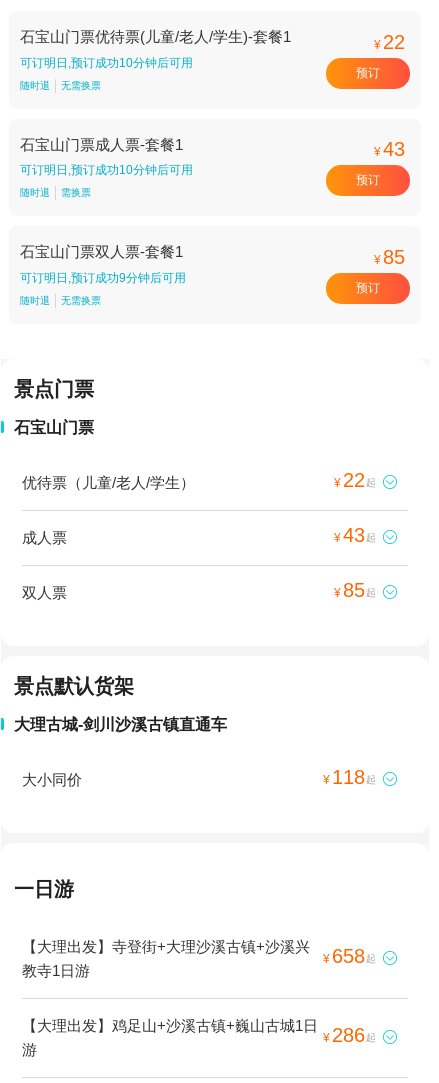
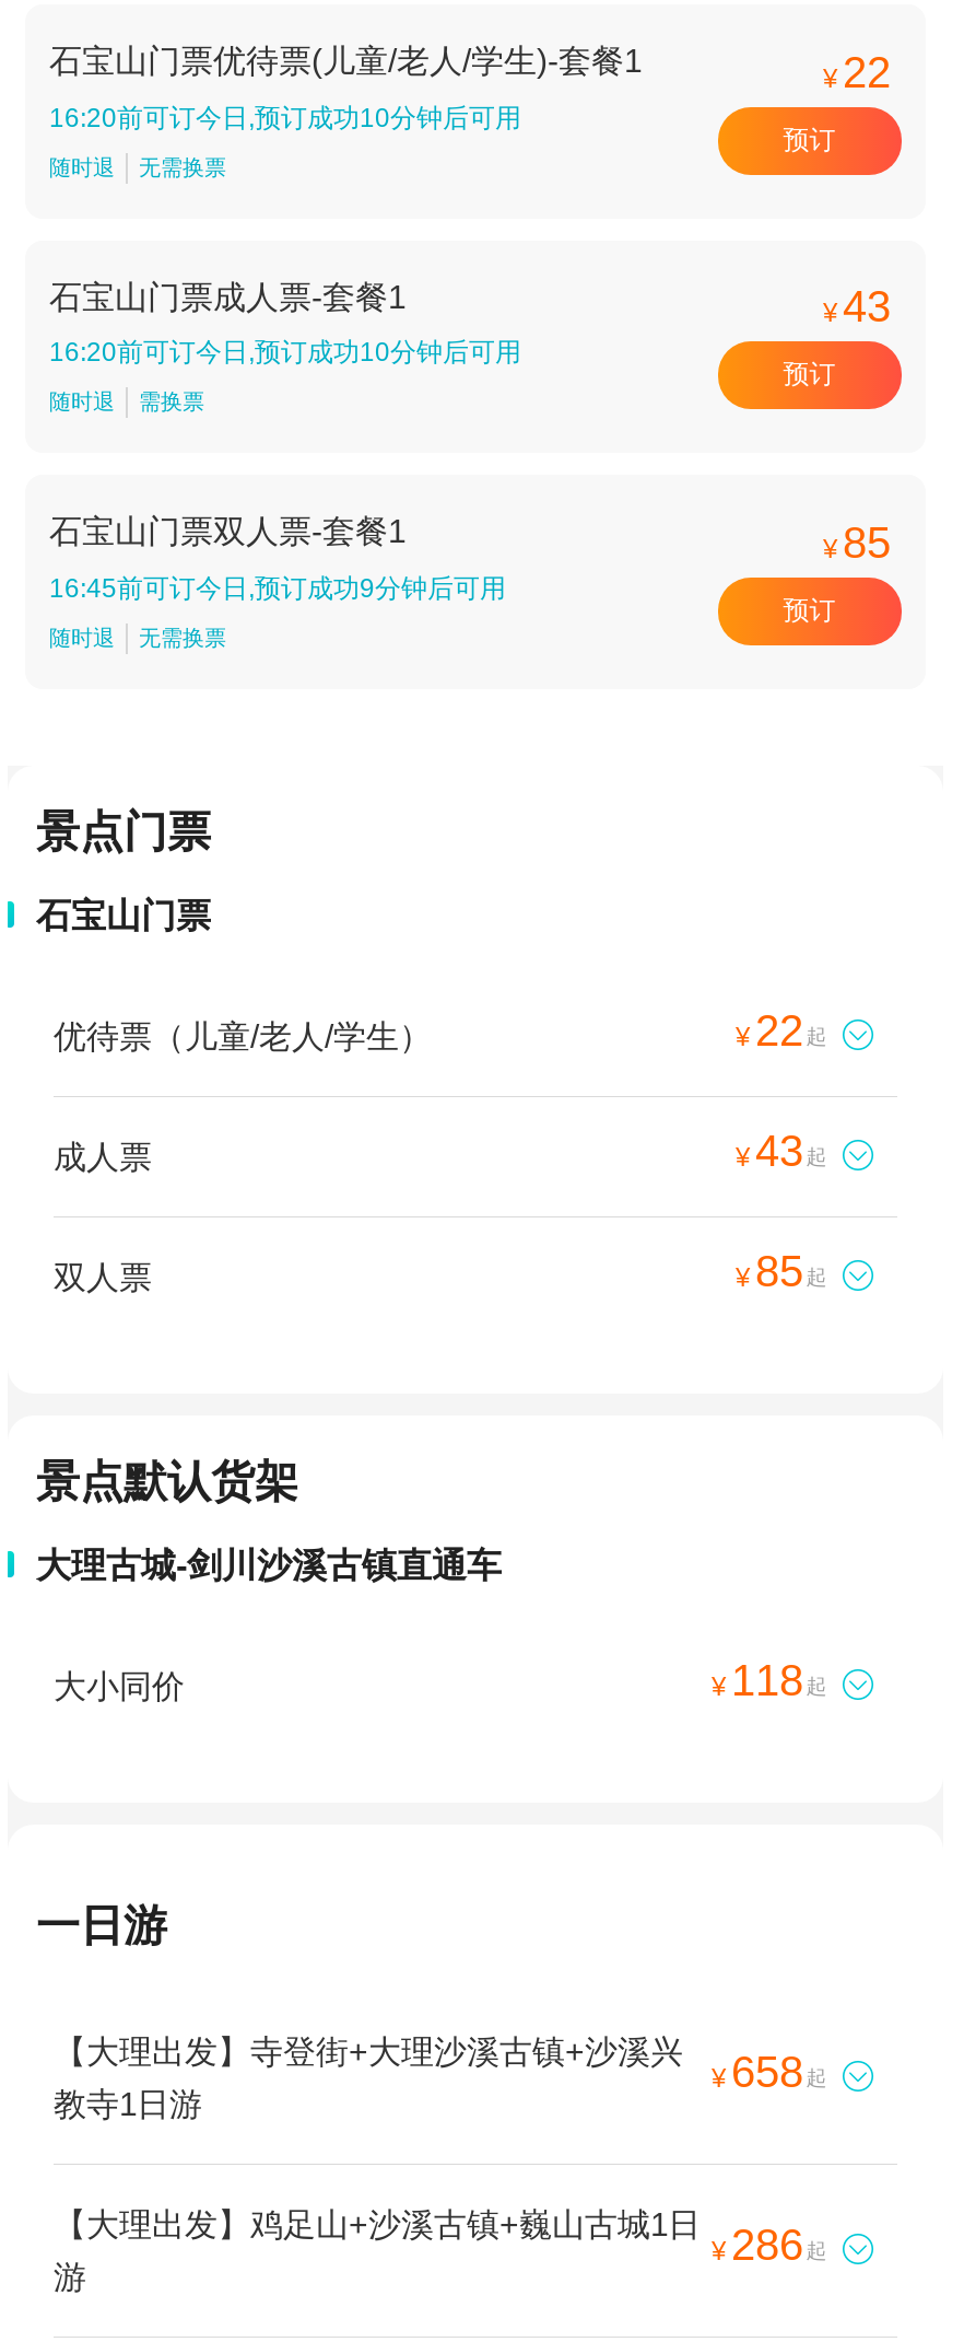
- 可订明日,预订成功10分钟后可用
+ 16:20前可订今日,预订成功10分钟后可用

- 可订明日,预订成功10分钟后可用
+ 16:20前可订今日,预订成功10分钟后可用

- 可订明日,预订成功9分钟后可用
+ 16:45前可订今日,预订成功9分钟后可用
